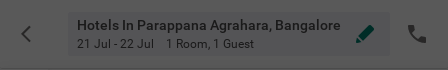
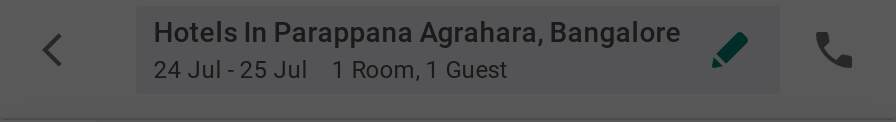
- 21 Jul - 22 Jul 1 Room, 1 Guest
+ 24 Jul - 25 Jul 1 Room, 1 Guest
